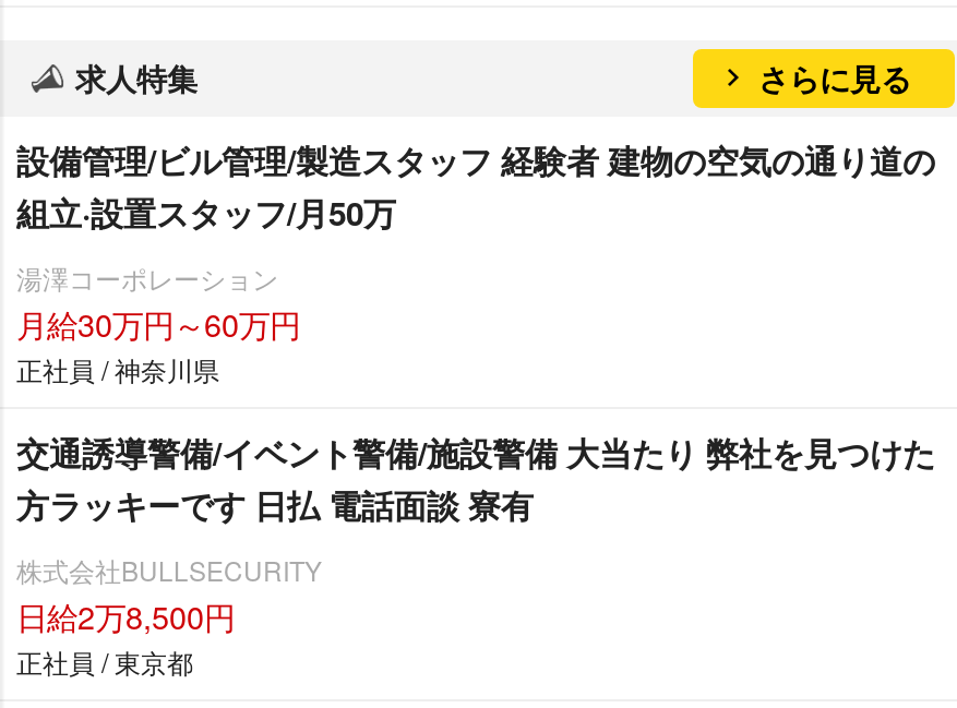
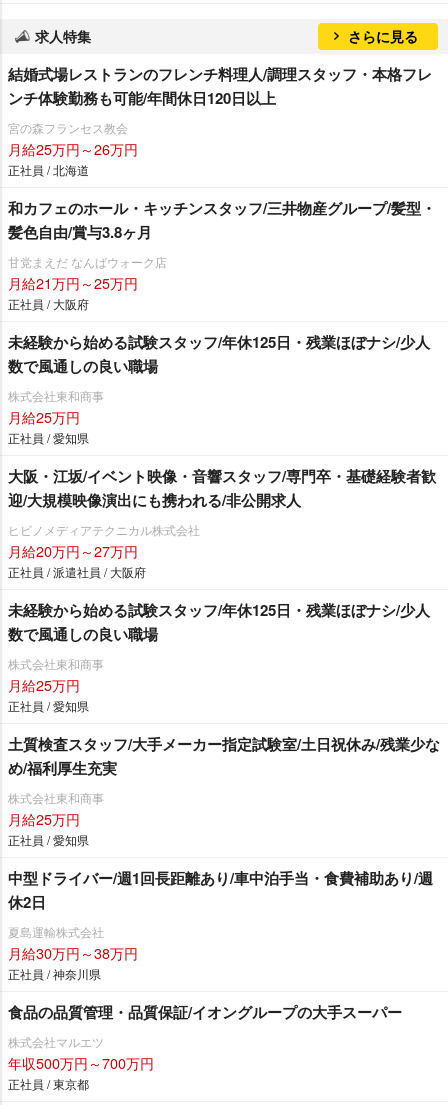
- 設備管理/ビル管理/製造スタッフ 経験者 建物の空気の通り道の
- 組立·設置スタッフ/月50万
- 湯澤コーポレーション
- 月給30万円～60万円
+ 結婚式場レストランのフレンチ料理人/調理スタッフ・本格フレ
+ ンチ体験勤務も可能/年間休日120日以上
+ 宮の森フランセス教会
+ 月給25万円～26万円
+ 正社員 / 北海道
+ 和カフェのホール・キッチンスタッフ/三井物産グループ/髪型・
+ 髪色自由/賞与3.8ヶ月
+ 甘党まえだ なんばウォーク店
+ 月給21万円～25万円
+ 正社員 / 大阪府
+ 未経験から始める試験スタッフ/年休125日・残業ほぼナシ/少人
+ 数で風通しの良い職場
+ 株式会社東和商事
+ 月給25万円
+ 正社員 / 愛知県
+ 大阪・江坂/イベント映像・音響スタッフ/専門卒・基礎経験者歓
+ 迎/大規模映像演出にも携われる/非公開求人
+ ヒビノメディアテクニカル株式会社
+ 月給20万円～27万円
+ 正社員 / 派遣社員 / 大阪府
+ 未経験から始める試験スタッフ/年休125日・残業ほぼナシ/少人
+ 数で風通しの良い職場
+ 株式会社東和商事
+ 月給25万円
+ 正社員 / 愛知県
+ 土質検査スタッフ/大手メーカー指定試験室/土日祝休み/残業少な
+ め/福利厚生充実
+ 株式会社東和商事
+ 月給25万円
+ 正社員 / 愛知県
+ 中型ドライバー/週1回長距離あり/車中泊手当・食費補助あり/週
+ 休2日
+ 夏島運輸株式会社
+ 月給30万円～38万円

moved down: 正社員 / 神奈川県

- 交通誘導警備/イベント警備/施設警備 大当たり 弊社を見つけた
- 方ラッキーです 日払 電話面談 寮有
+ 食品の品質管理・品質保証/イオングループの大手スーパー

- 株式会社BULLSECURITY
- 日給2万8,500円
+ 株式会社マルエツ
+ 年収500万円～700万円
